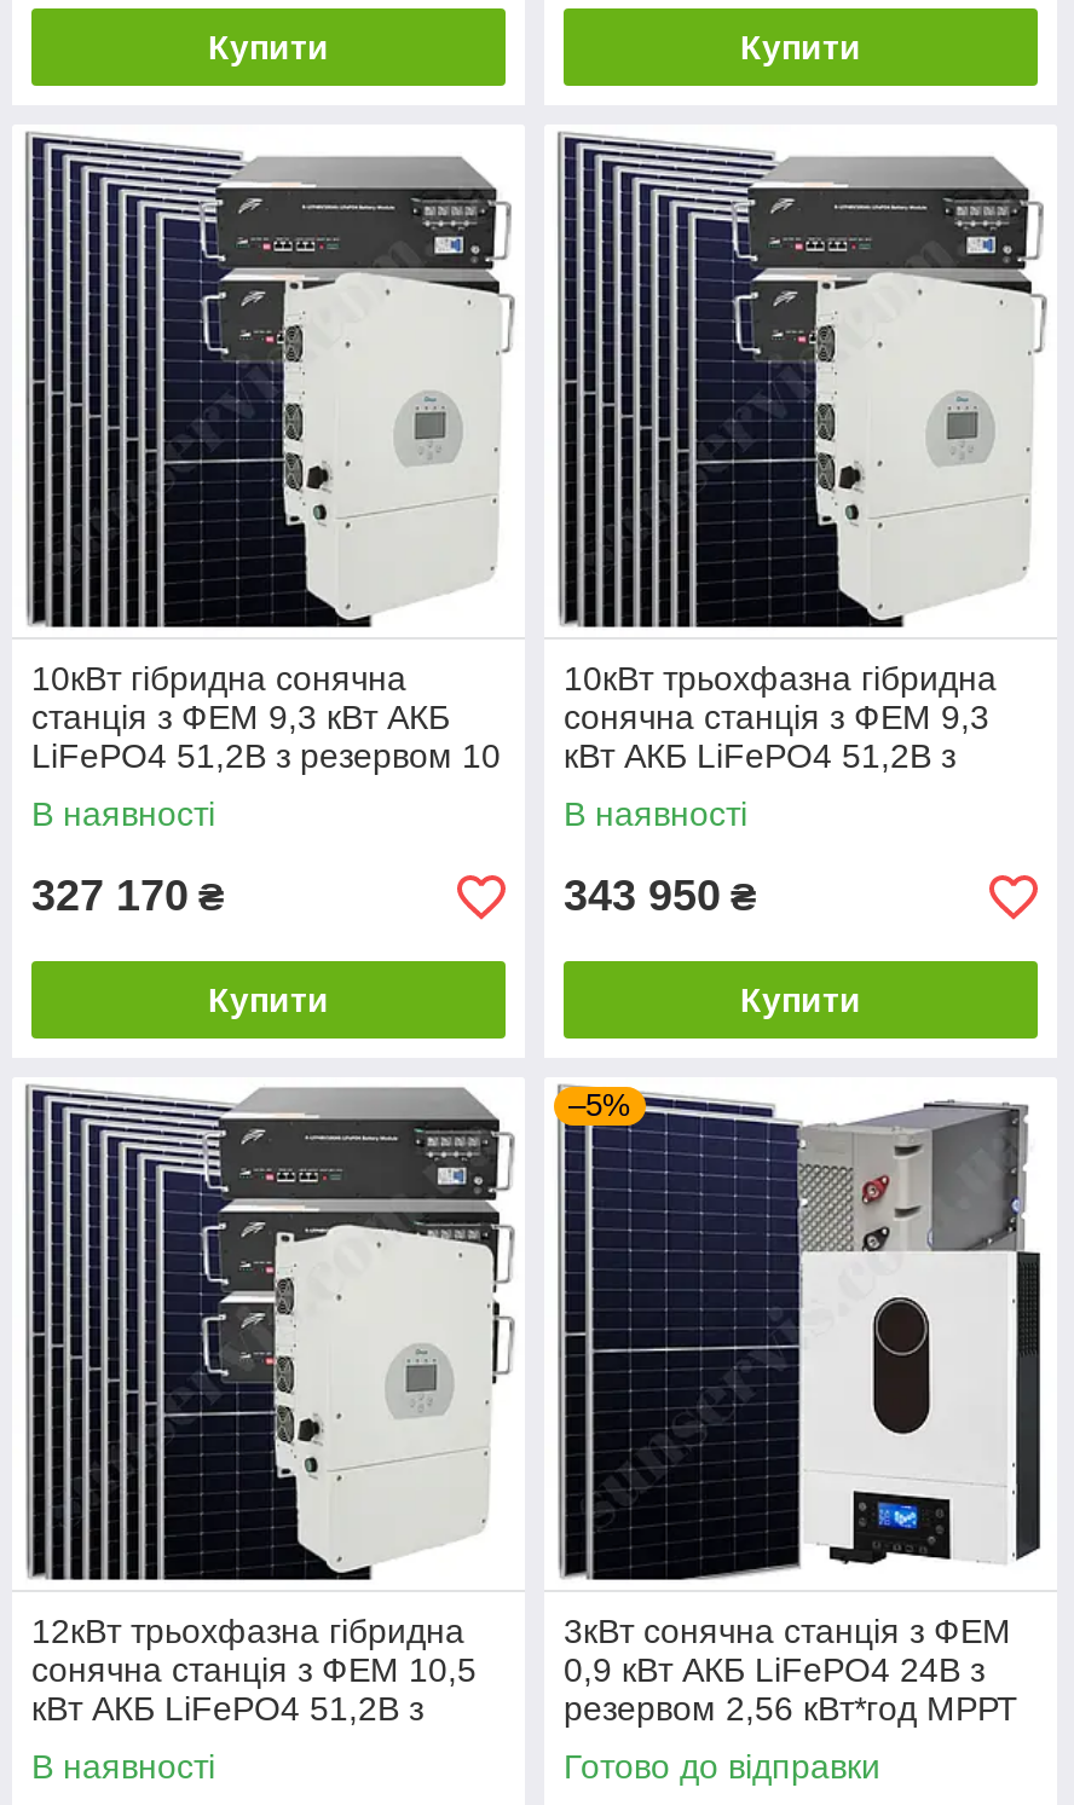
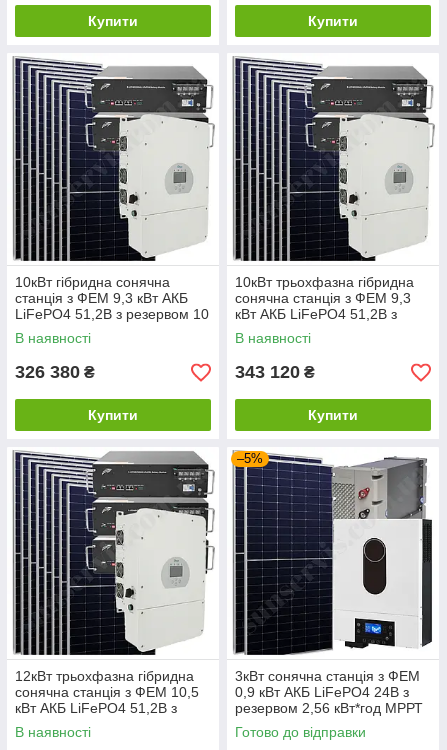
- 327 170 ₴
+ 326 380 ₴

- 343 950 ₴
+ 343 120 ₴
